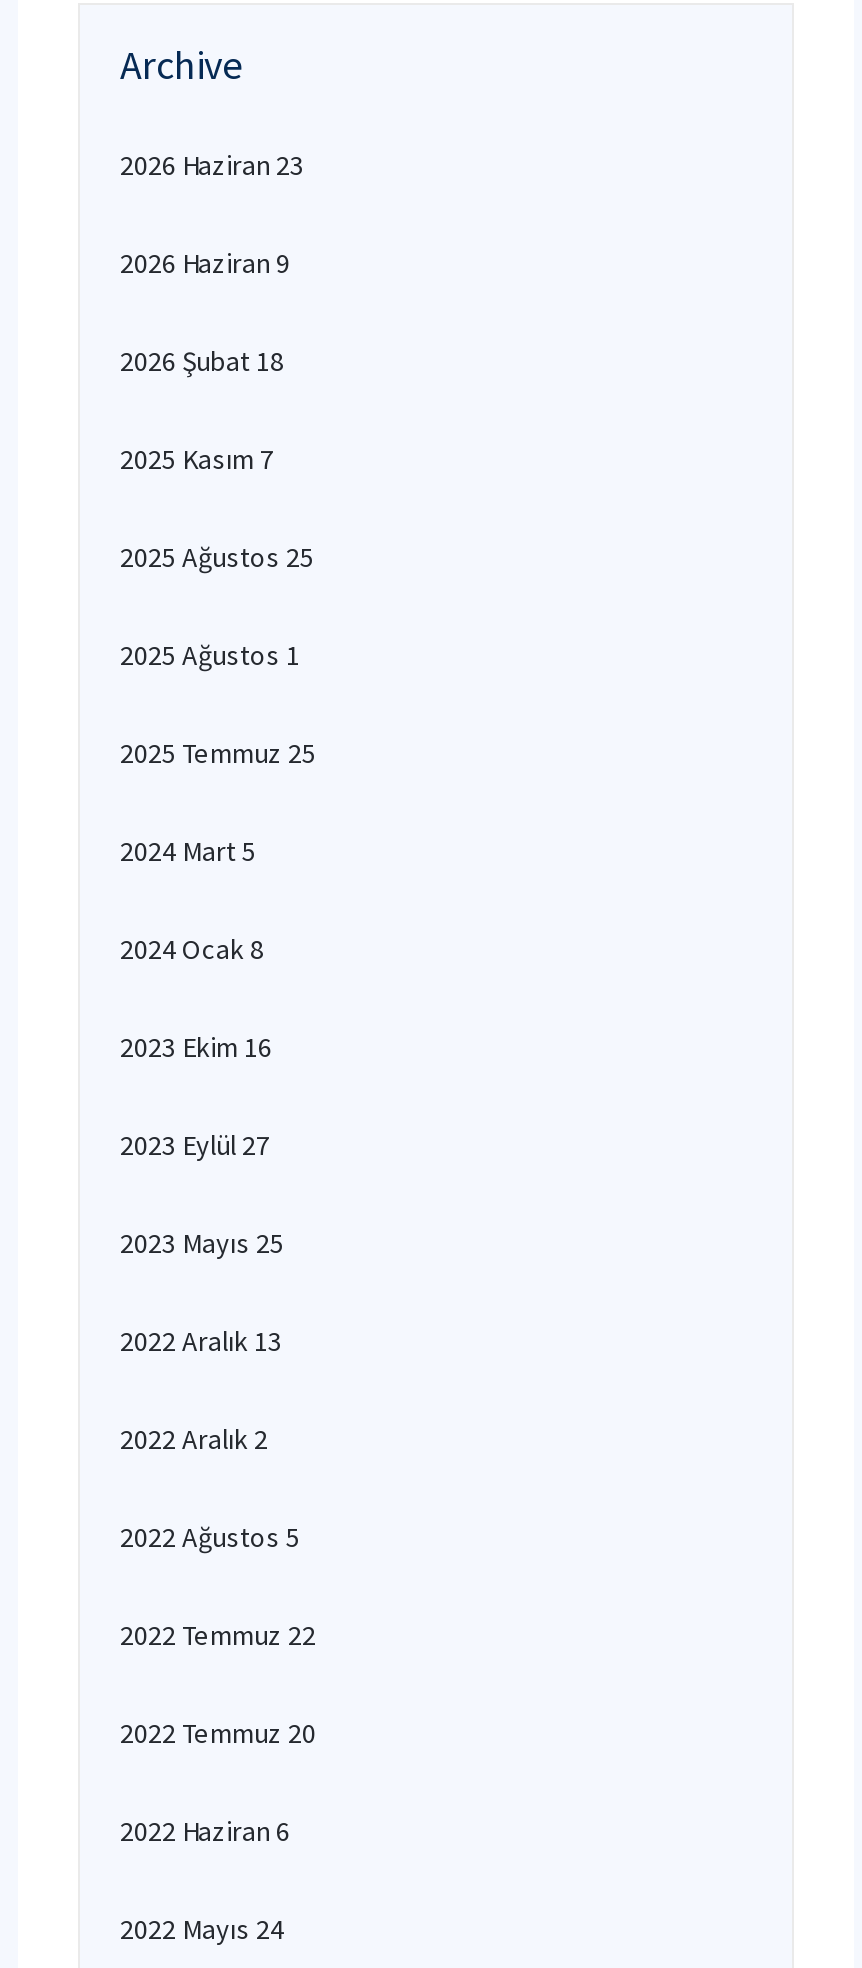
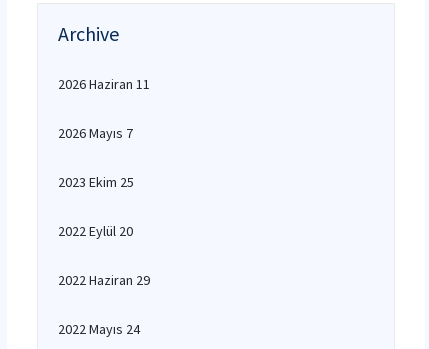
- 2026 Haziran 23
- 2026 Haziran 9
- 2026 Şubat 18
- 2025 Kasım 7
- 2025 Ağustos 25
- 2025 Ağustos 1
- 2025 Temmuz 25
- 2024 Mart 5
- 2024 Ocak 8
- 2023 Ekim 16
- 2023 Eylül 27
- 2023 Mayıs 25
- 2022 Aralık 13
- 2022 Aralık 2
- 2022 Ağustos 5
- 2022 Temmuz 22
- 2022 Temmuz 20
- 2022 Haziran 6
+ 2026 Haziran 11
+ 2026 Mayıs 7
+ 2023 Ekim 25
+ 2022 Eylül 20
+ 2022 Haziran 29
